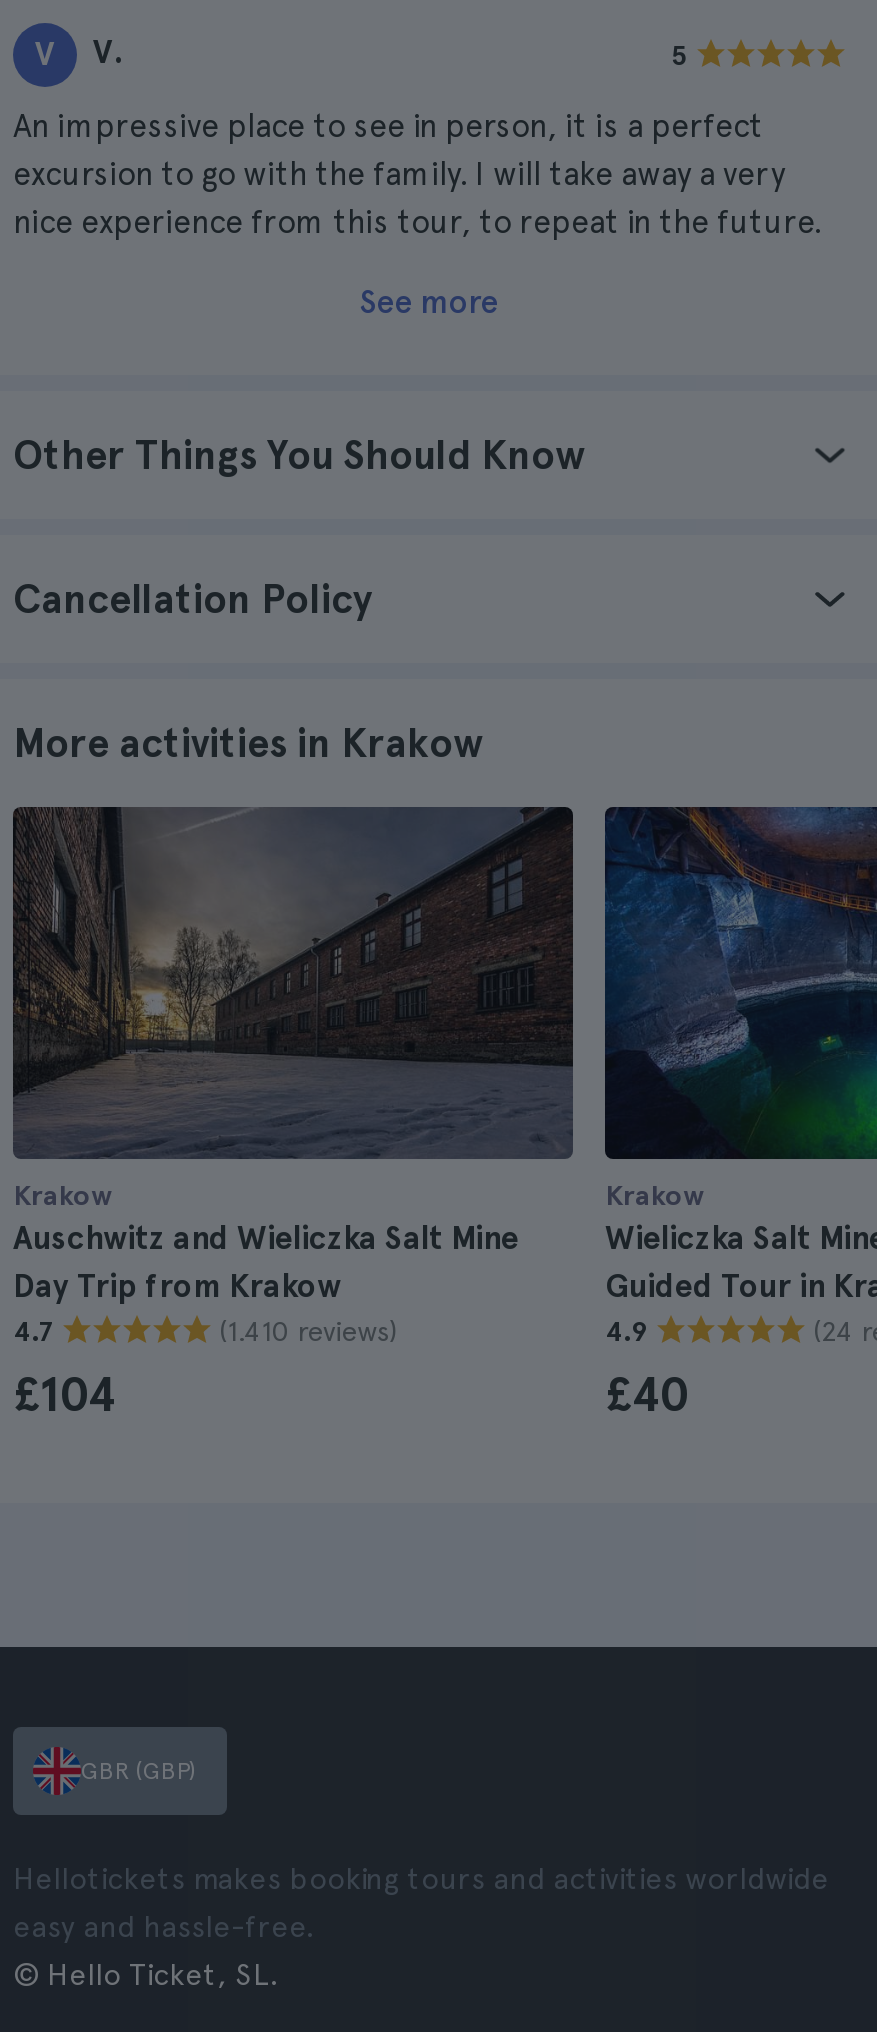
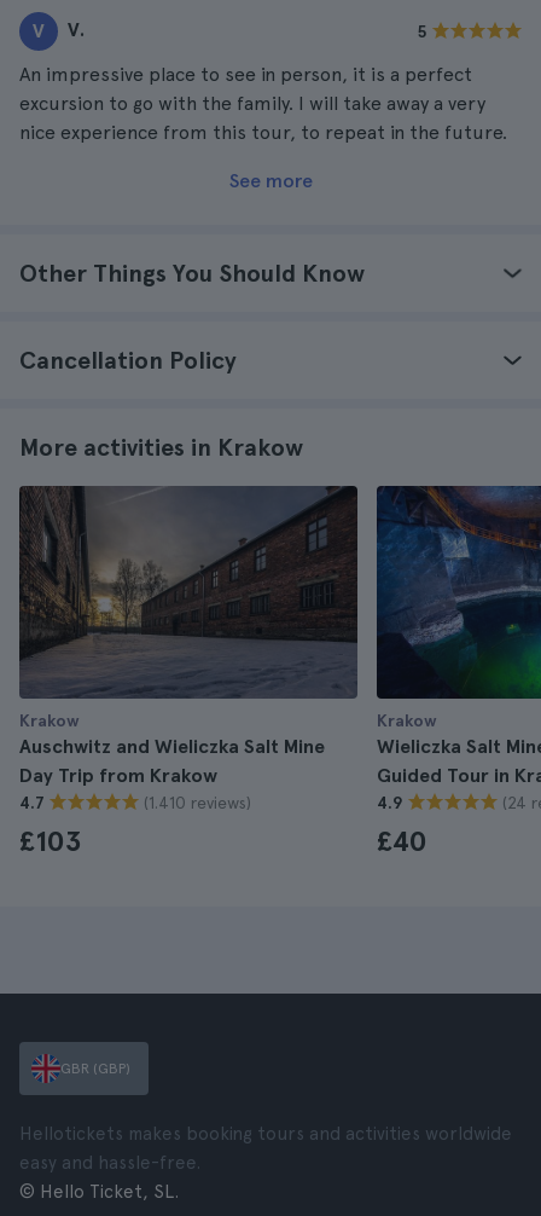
- £104
+ £103
